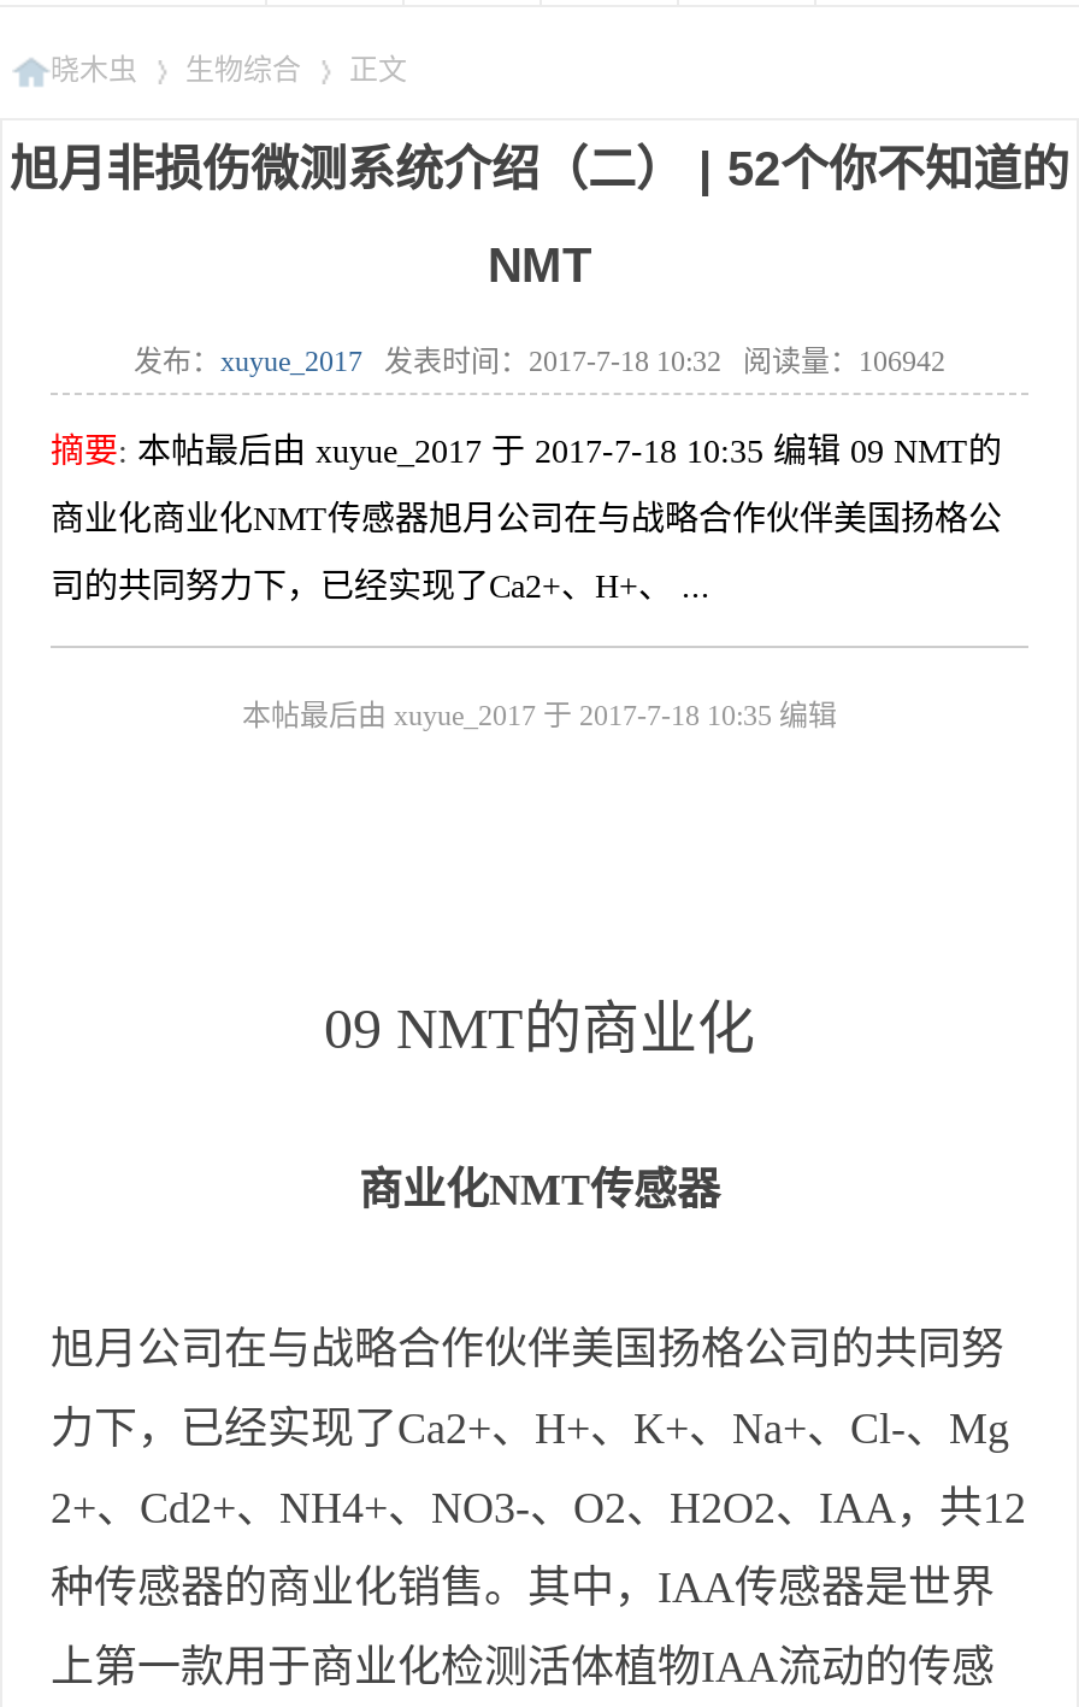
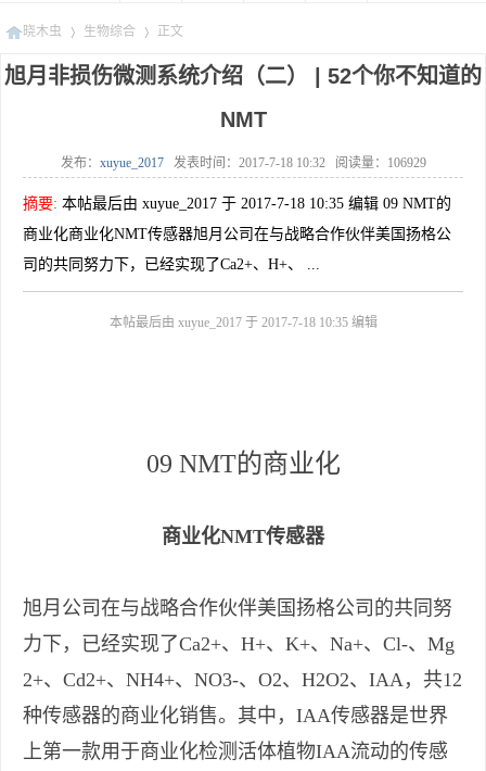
- 发布：xuyue_2017 发表时间：2017-7-18 10:32 阅读量：106942
+ 发布：xuyue_2017 发表时间：2017-7-18 10:32 阅读量：106929
